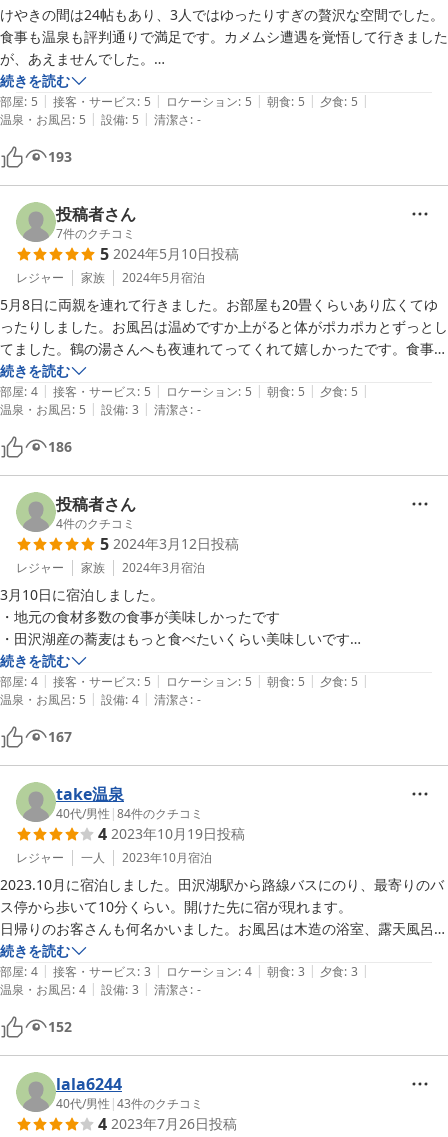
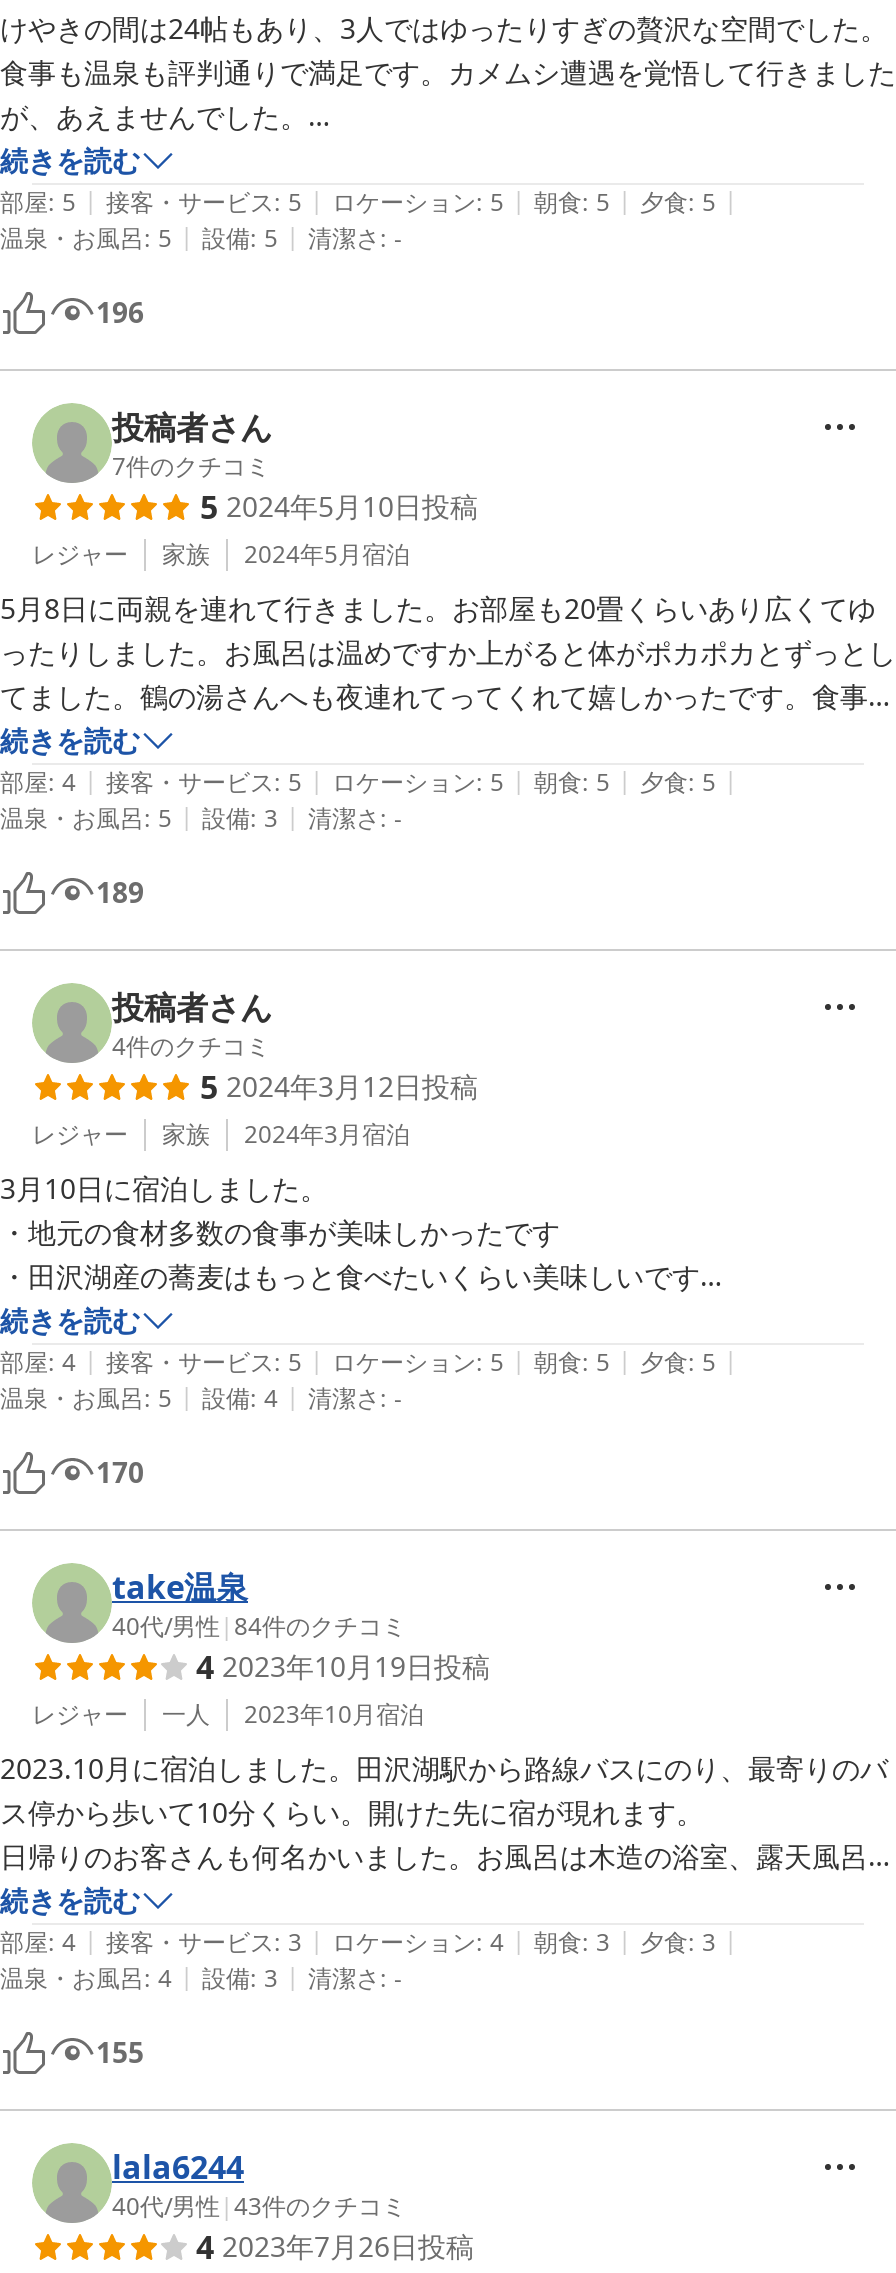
- 193
+ 196

- 186
+ 189

- 167
+ 170

- 152
+ 155
